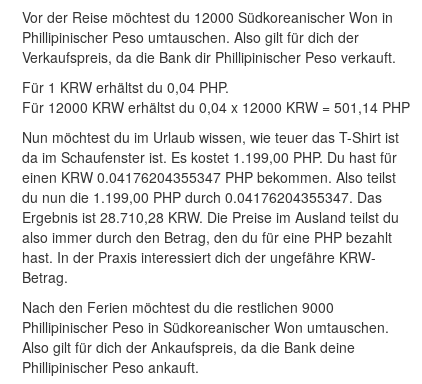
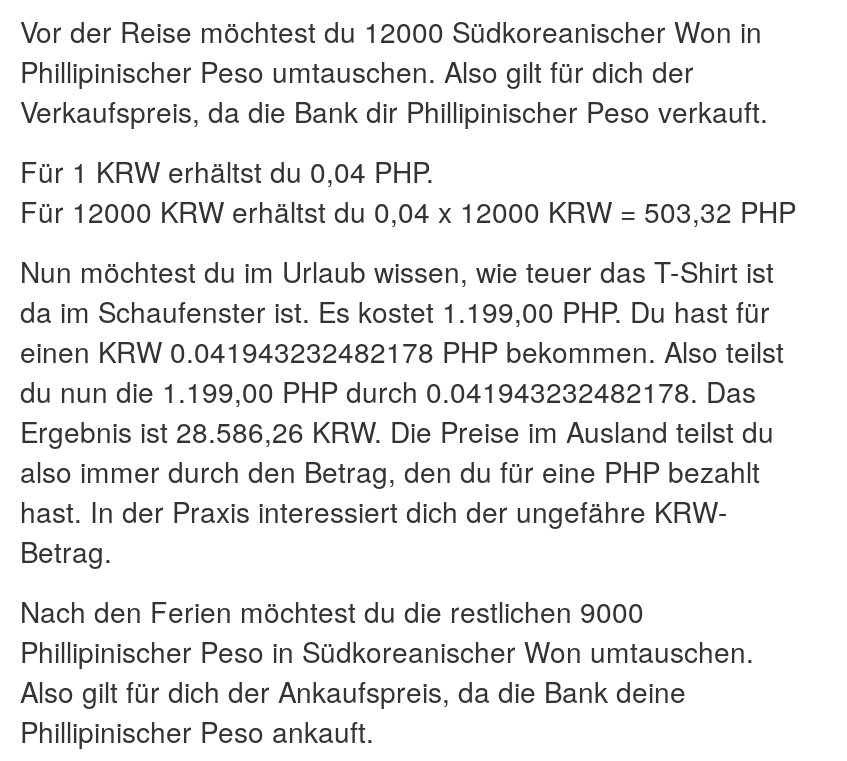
- Für 12000 KRW erhältst du 0,04 x 12000 KRW = 501,14 PHP
+ Für 12000 KRW erhältst du 0,04 x 12000 KRW = 503,32 PHP

- einen KRW 0.04176204355347 PHP bekommen. Also teilst
+ einen KRW 0.041943232482178 PHP bekommen. Also teilst

- du nun die 1.199,00 PHP durch 0.04176204355347. Das
+ du nun die 1.199,00 PHP durch 0.041943232482178. Das

- Ergebnis ist 28.710,28 KRW. Die Preise im Ausland teilst du
+ Ergebnis ist 28.586,26 KRW. Die Preise im Ausland teilst du
